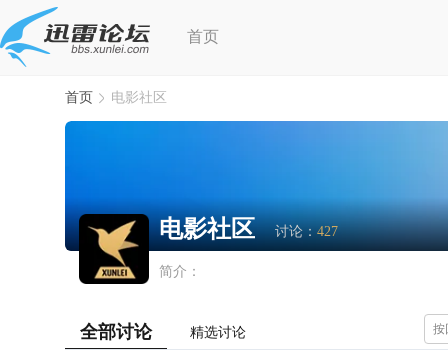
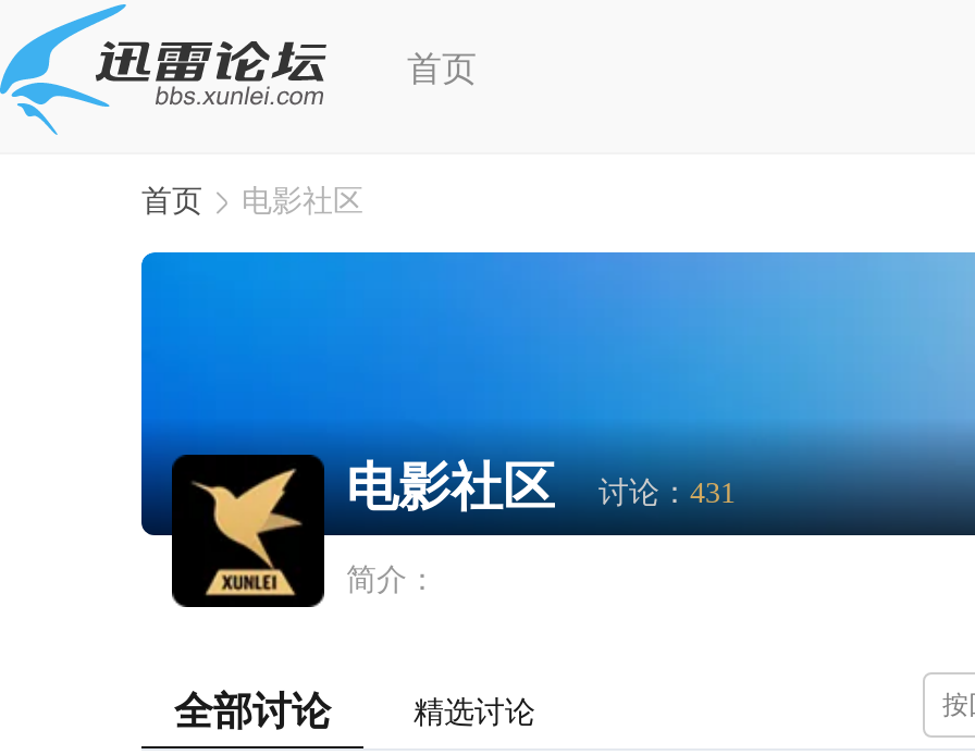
- 电影社区 讨论：427
+ 电影社区 讨论：431
